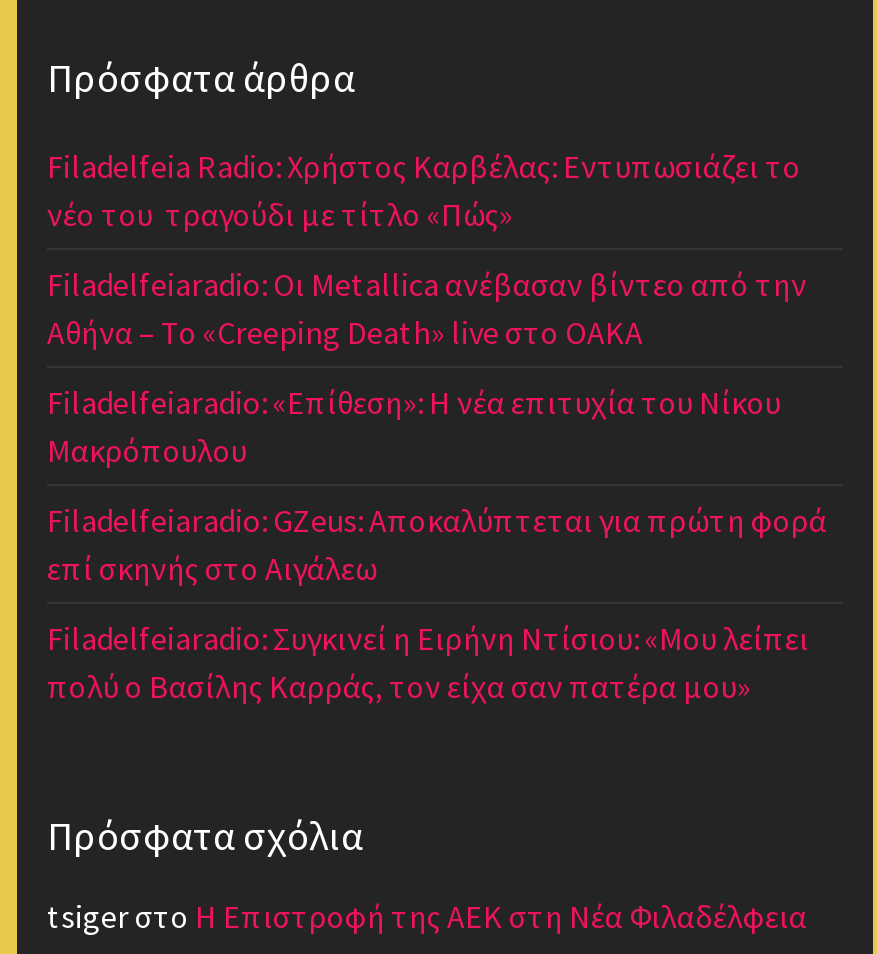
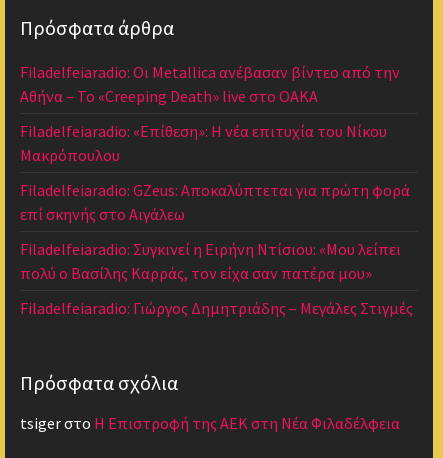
- Filadelfeia Radio: Χρήστος Καρβέλας: Εντυπωσιάζει το
- νέο του τραγούδι με τίτλο «Πώς»

moved up: Filadelfeiaradio: Οι Metallica ανέβασαν βίντεο από την | Αθήνα – Το «Creeping Death» live στο ΟΑΚΑ | Filadelfeiaradio: «Επίθεση»: Η νέα επιτυχία του Νίκου | Μακρόπουλου | επί σκηνής στο Αιγάλεω | Filadelfeiaradio: Συγκινεί η Ειρήνη Ντίσιου: «Μου λείπει | πολύ ο Βασίλης Καρράς, τον είχα σαν πατέρα μου»

+ Filadelfeiaradio: Γιώργος Δημητριάδης – Μεγάλες Στιγμές
